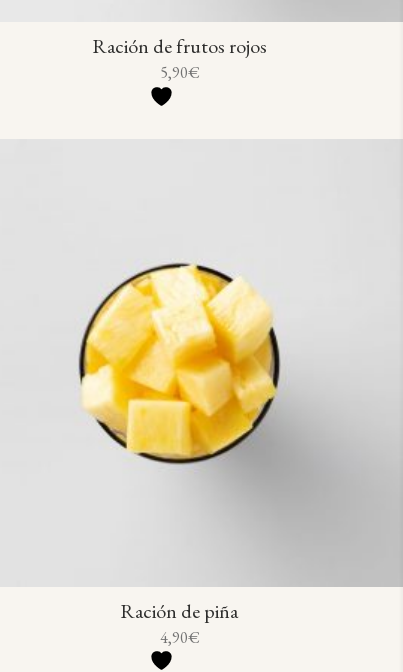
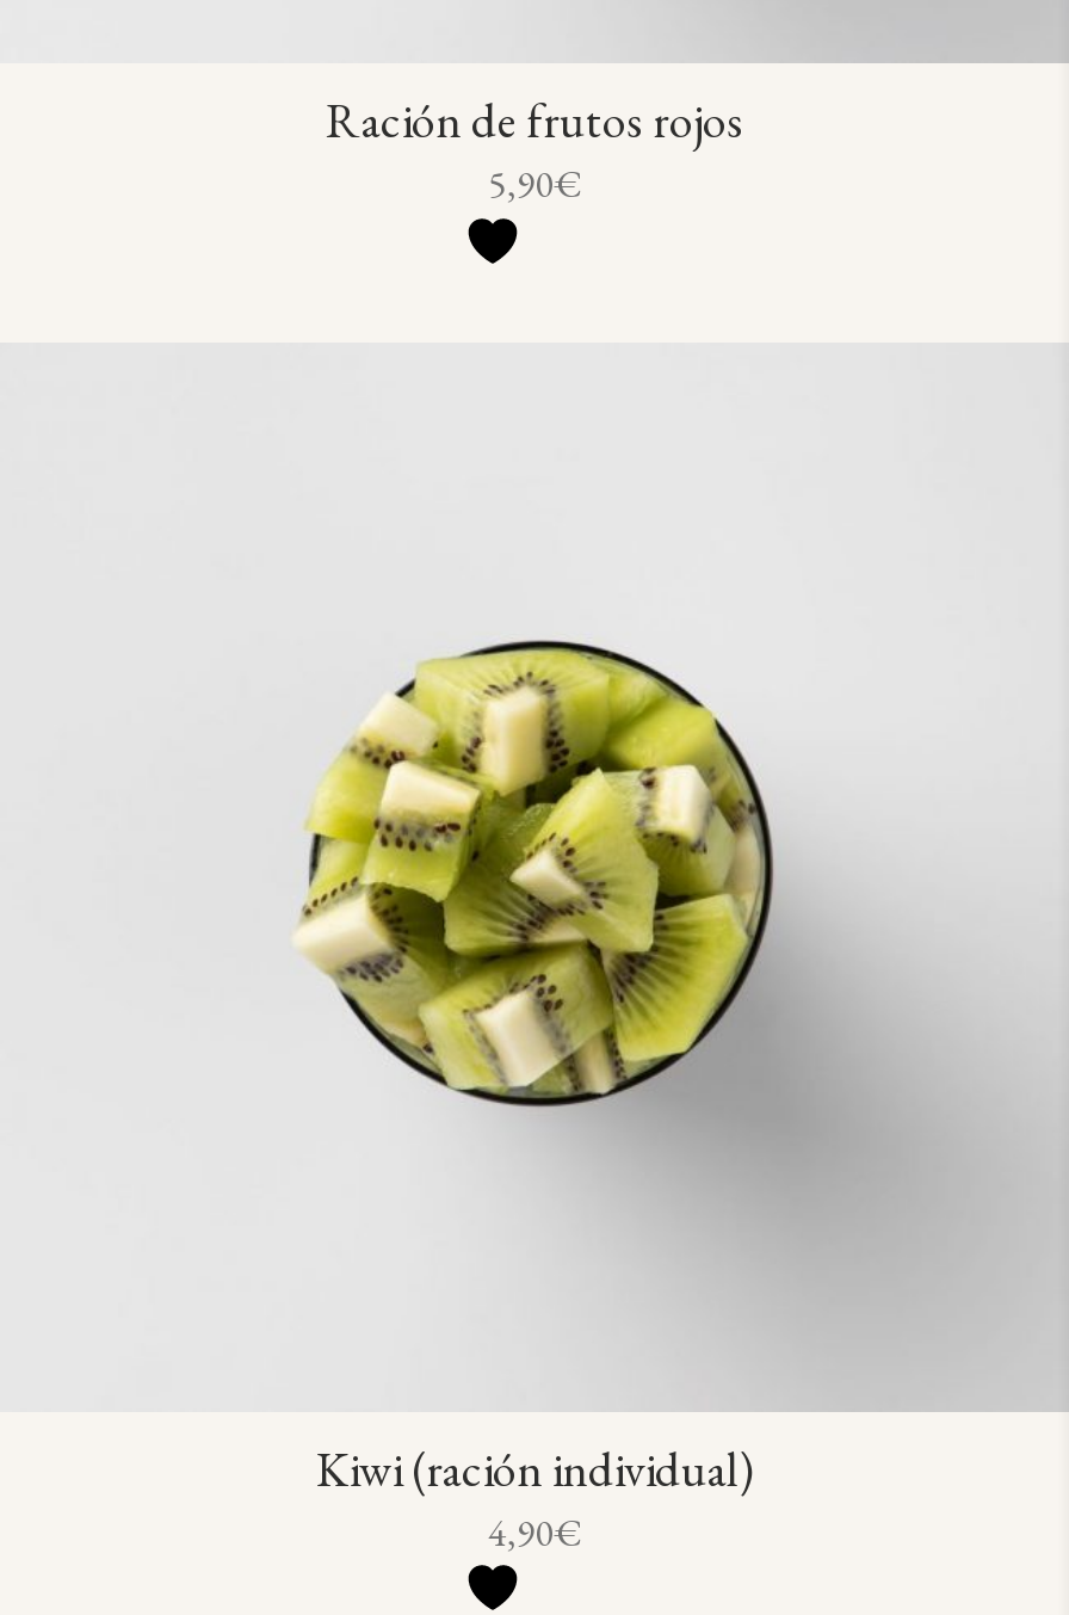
- [image]
+ [image]

- Ración de piña
+ Kiwi (ración individual)
